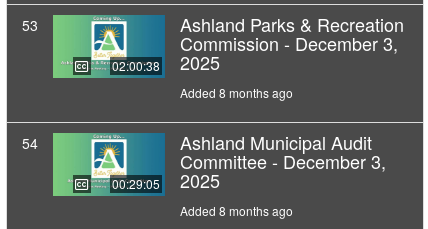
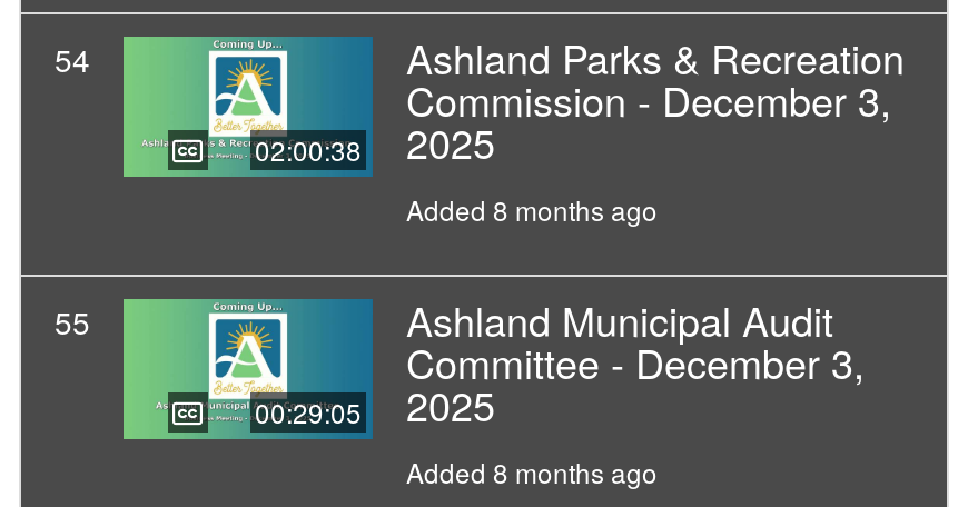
- 53
+ 54

- 54
+ 55
